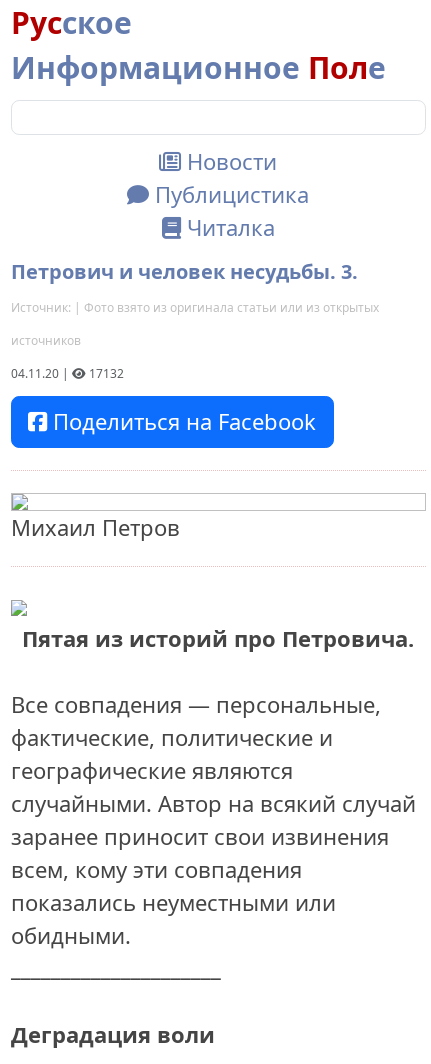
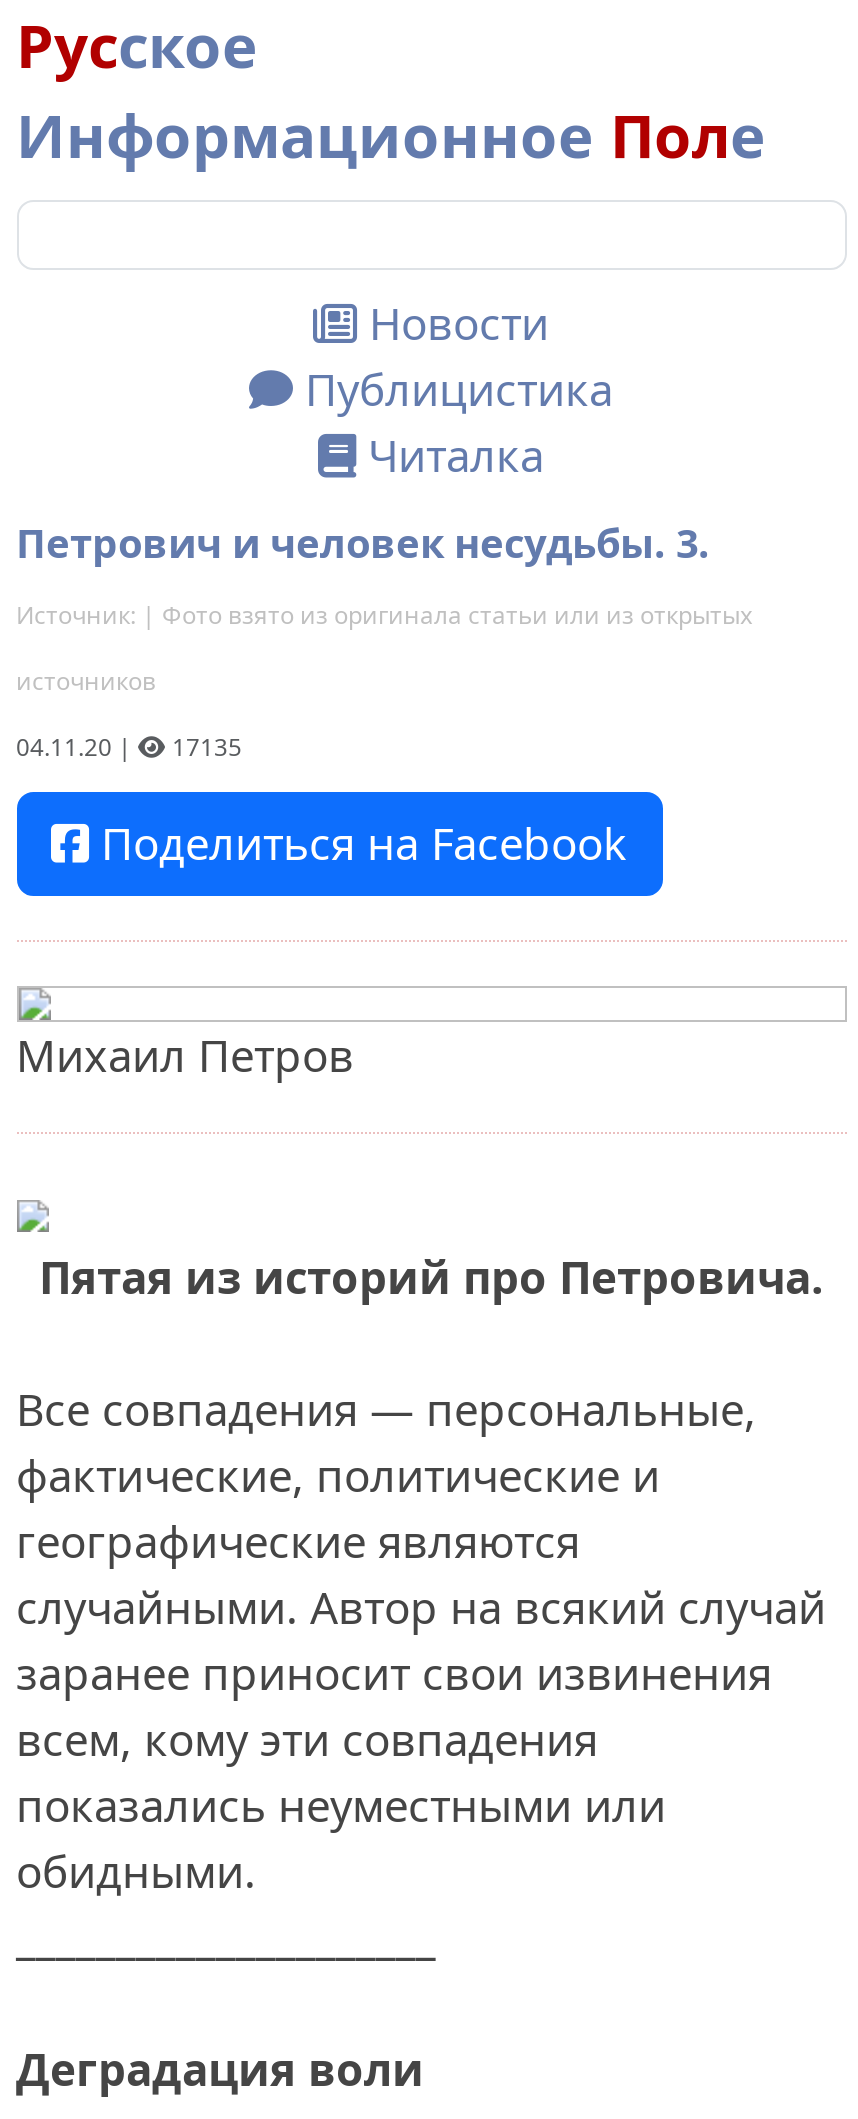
- 17132
+ 17135
